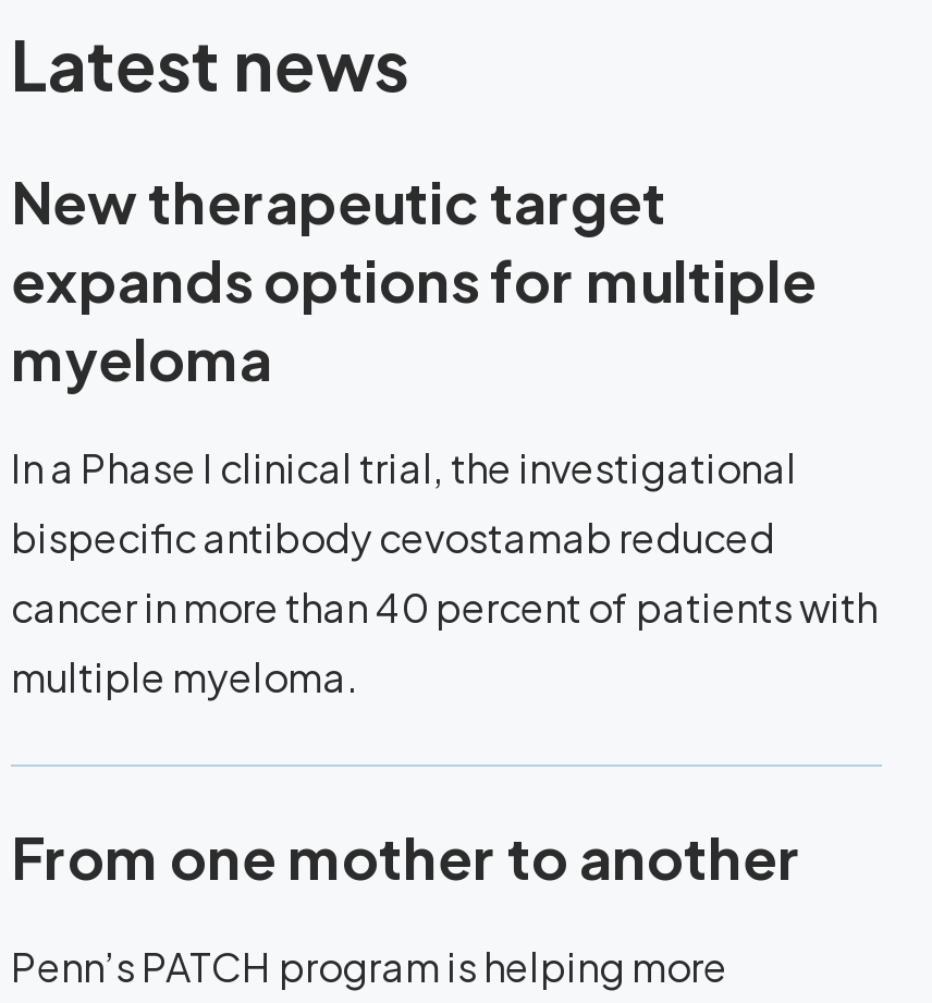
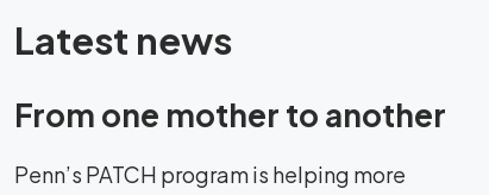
- New therapeutic target
- expands options for multiple
- myeloma
- In a Phase I clinical trial, the investigational
- bispecific antibody cevostamab reduced
- cancer in more than 40 percent of patients with
- multiple myeloma.
